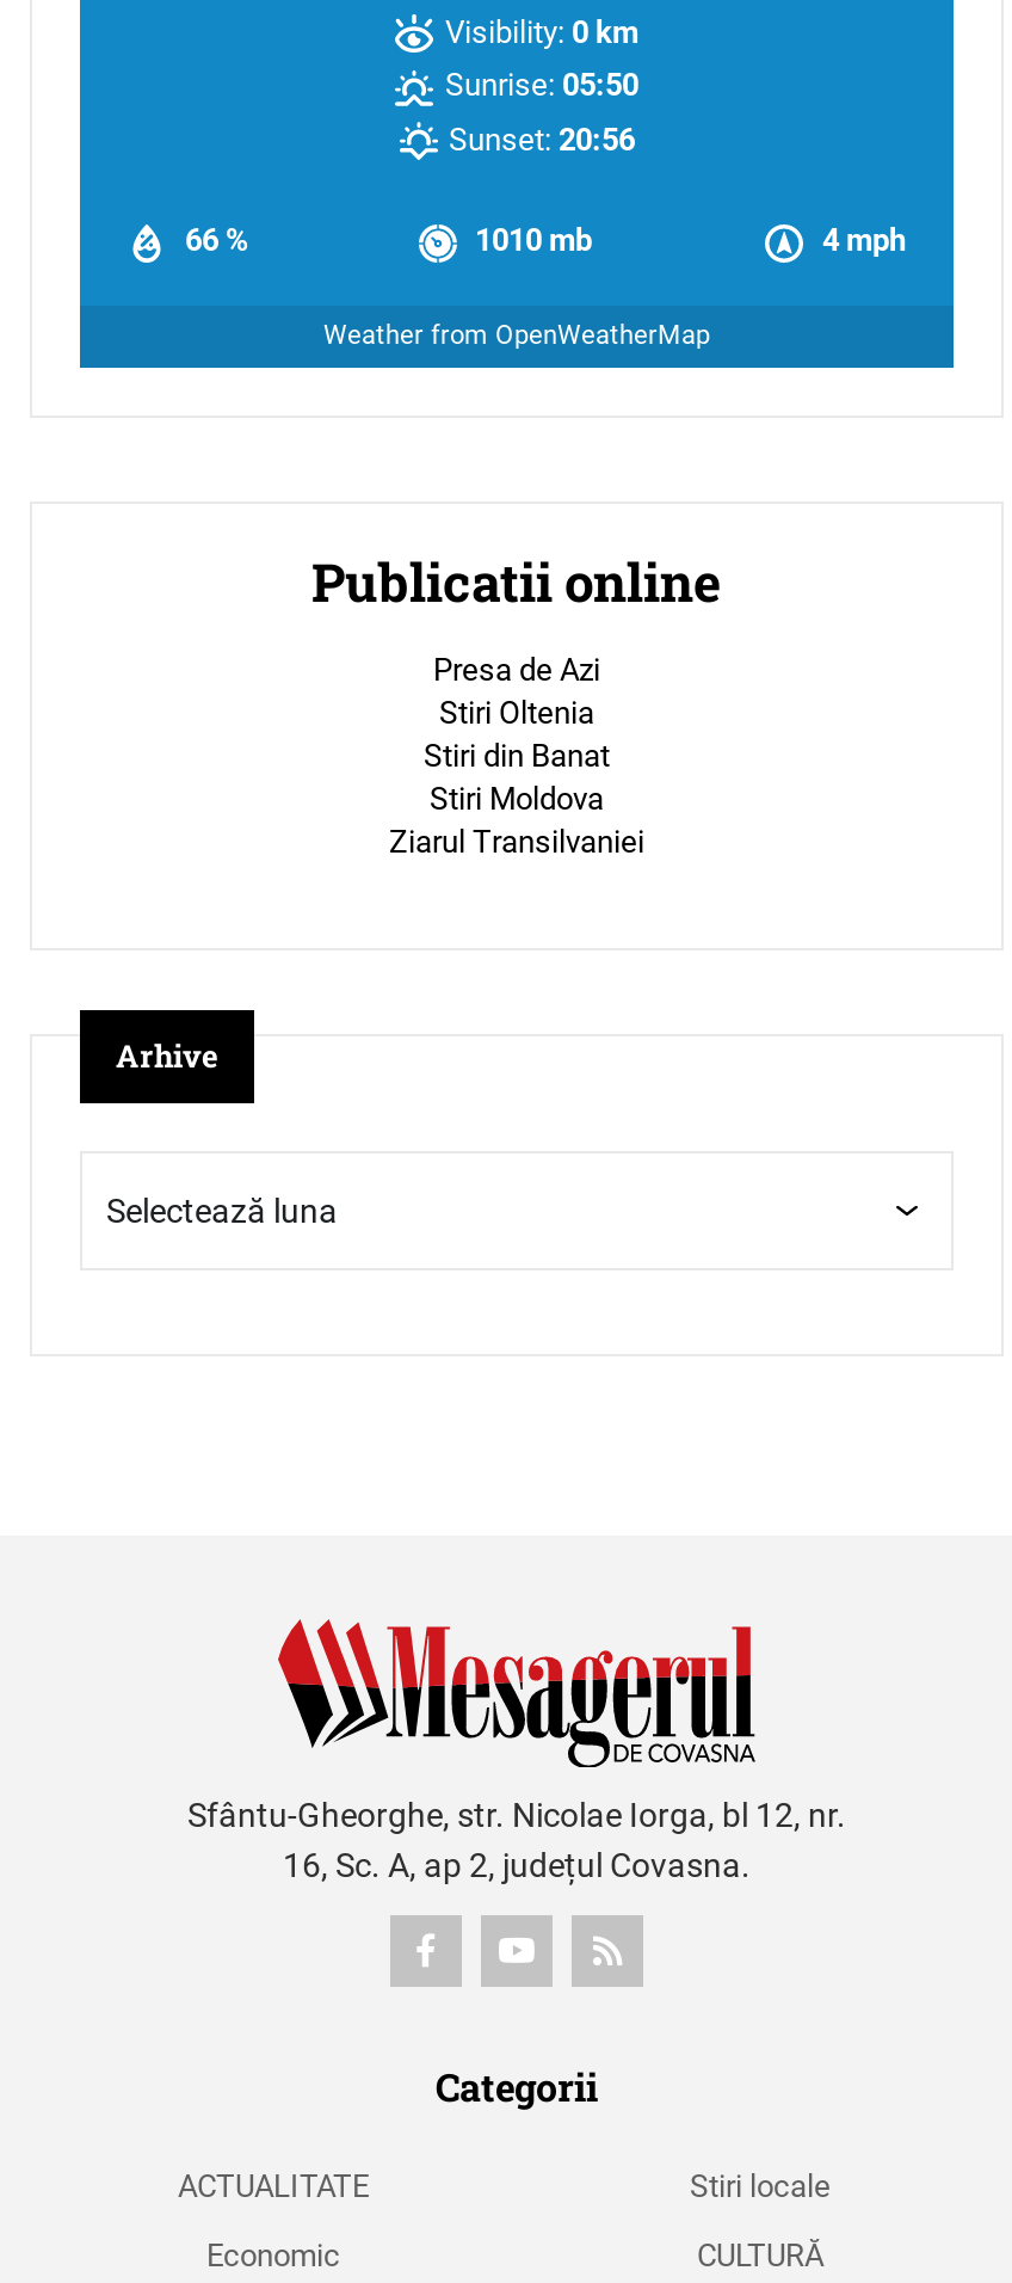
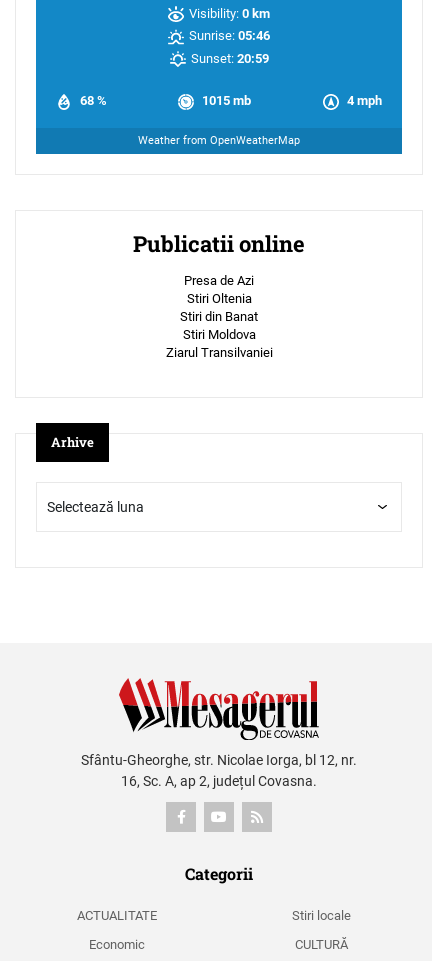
- Sunrise: 05:50
+ Sunrise: 05:46

- Sunset: 20:56
+ Sunset: 20:59

- 66 %
- 1010 mb
+ 68 %
+ 1015 mb
